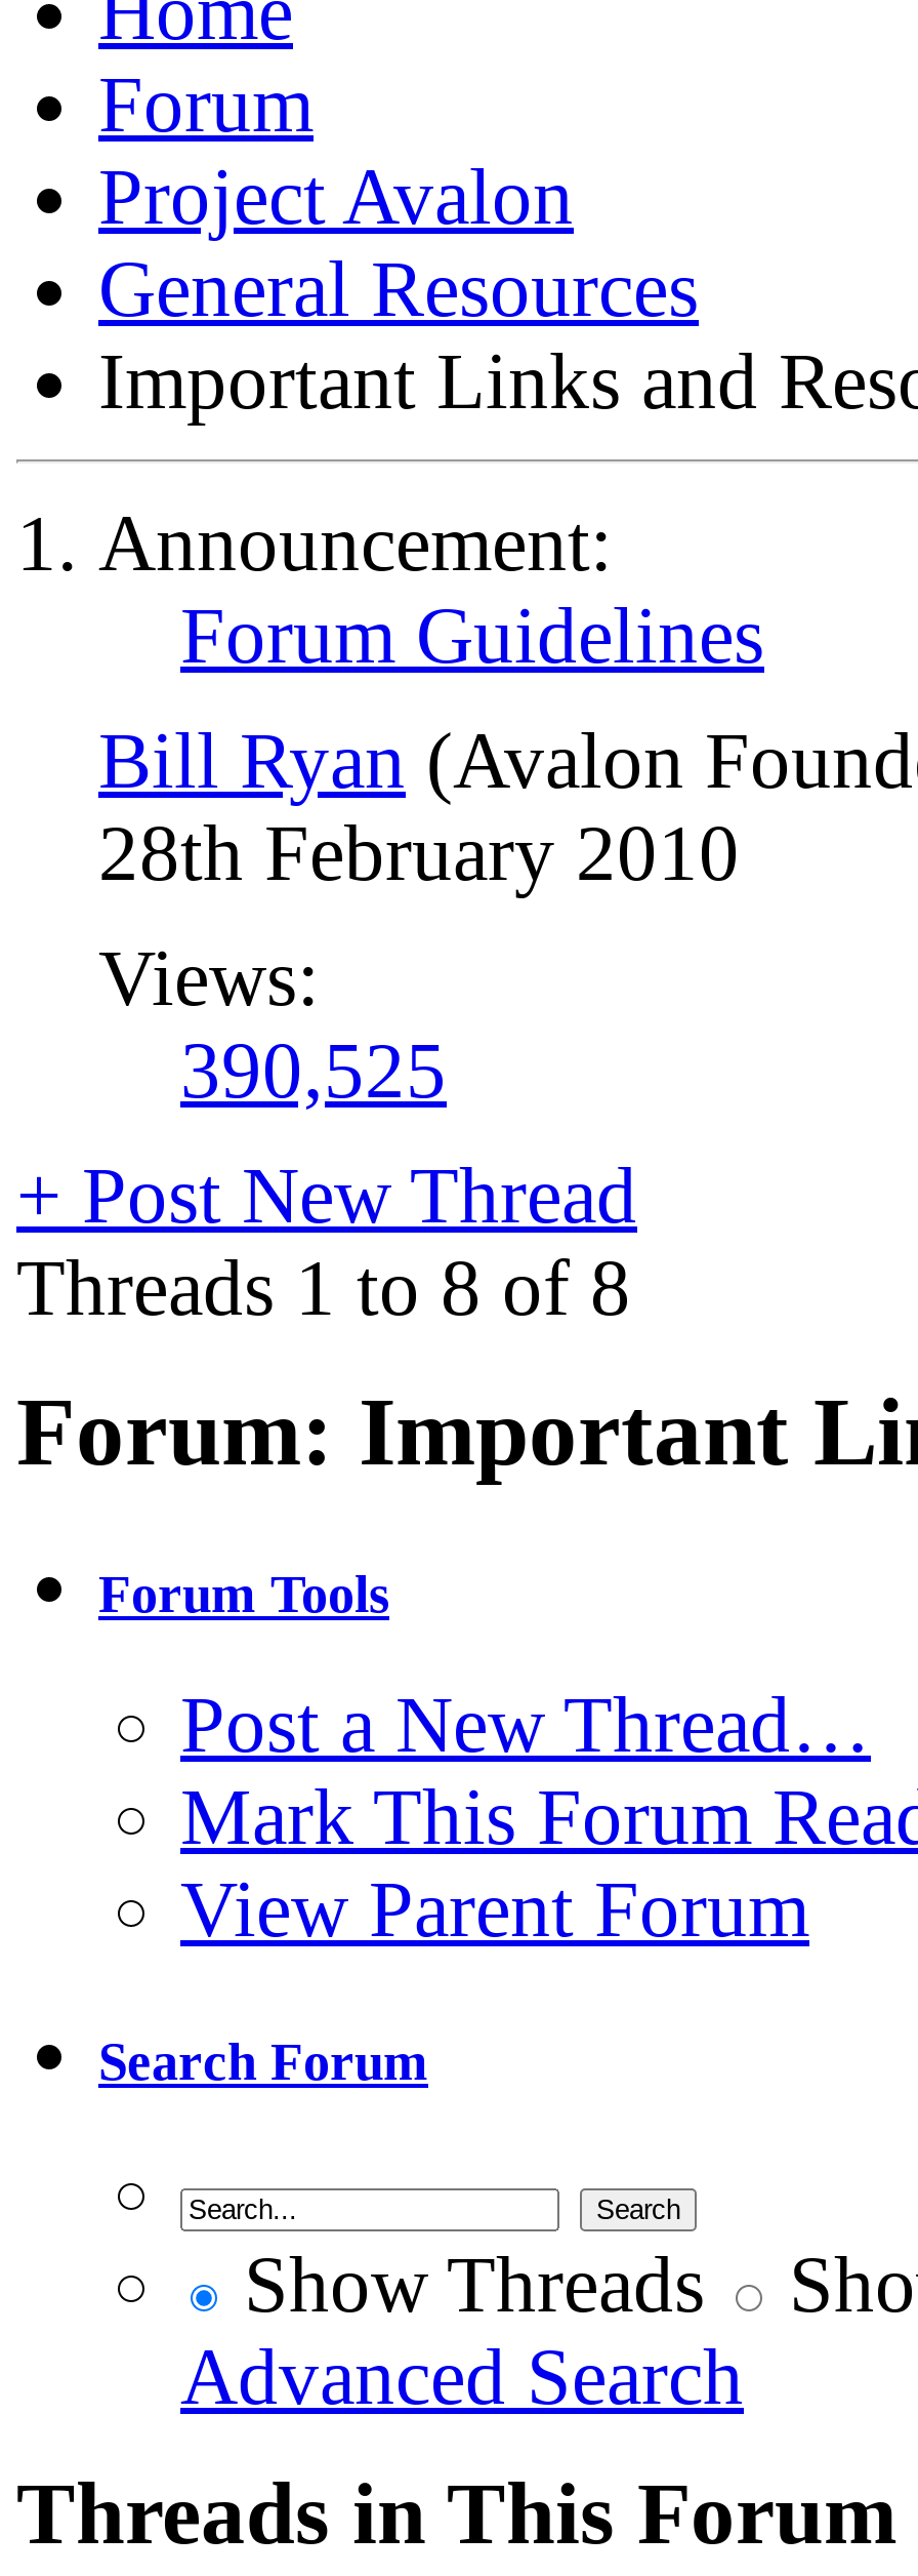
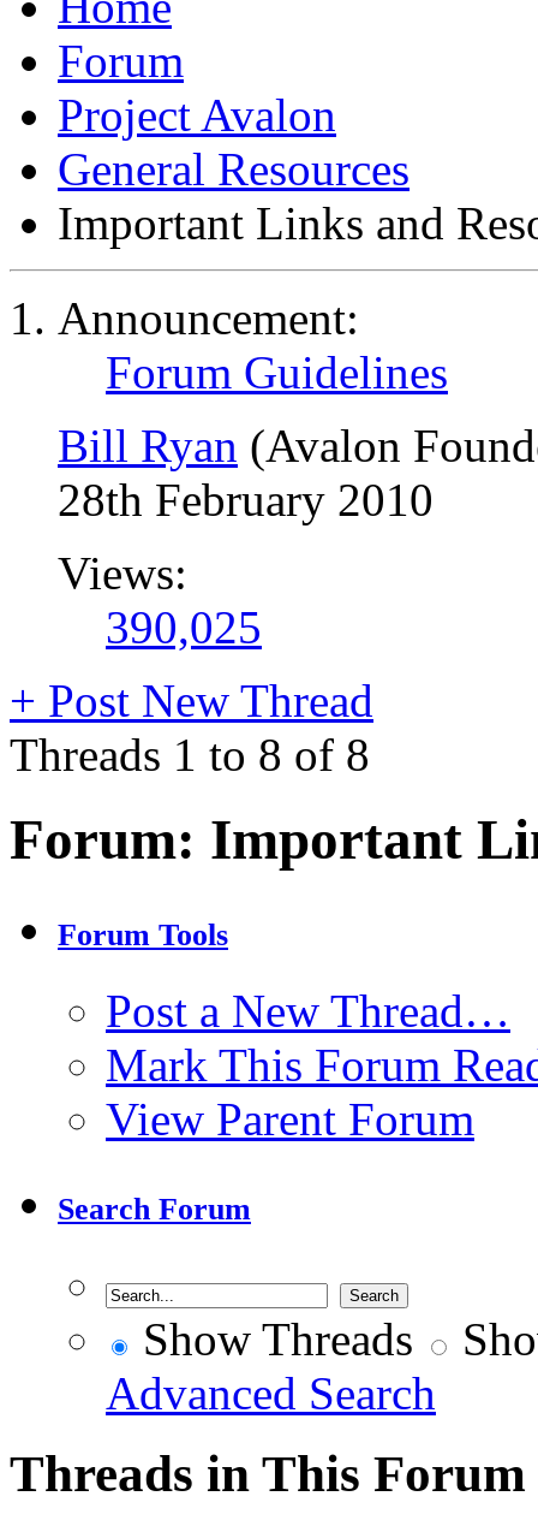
- 390,525
+ 390,025
